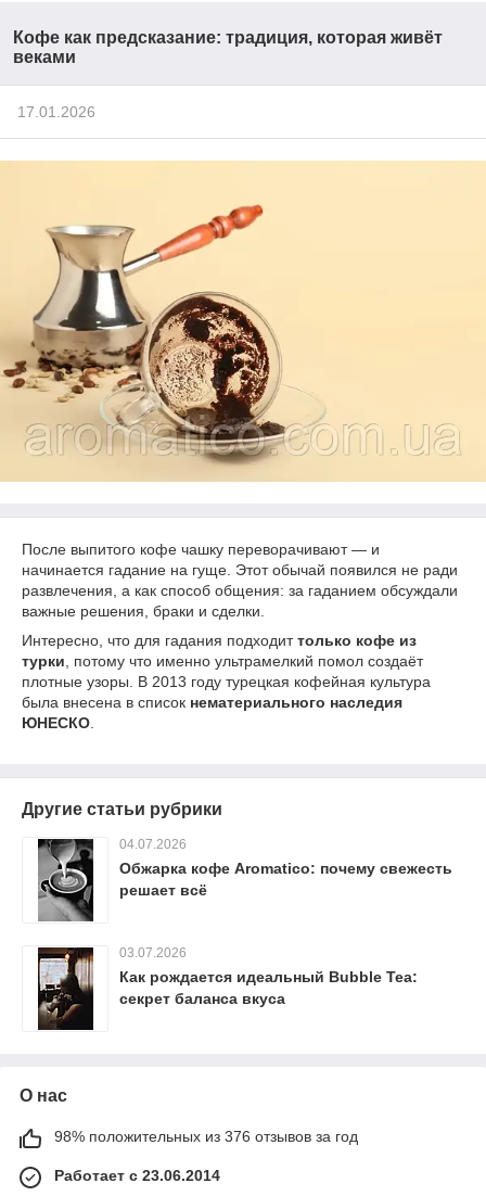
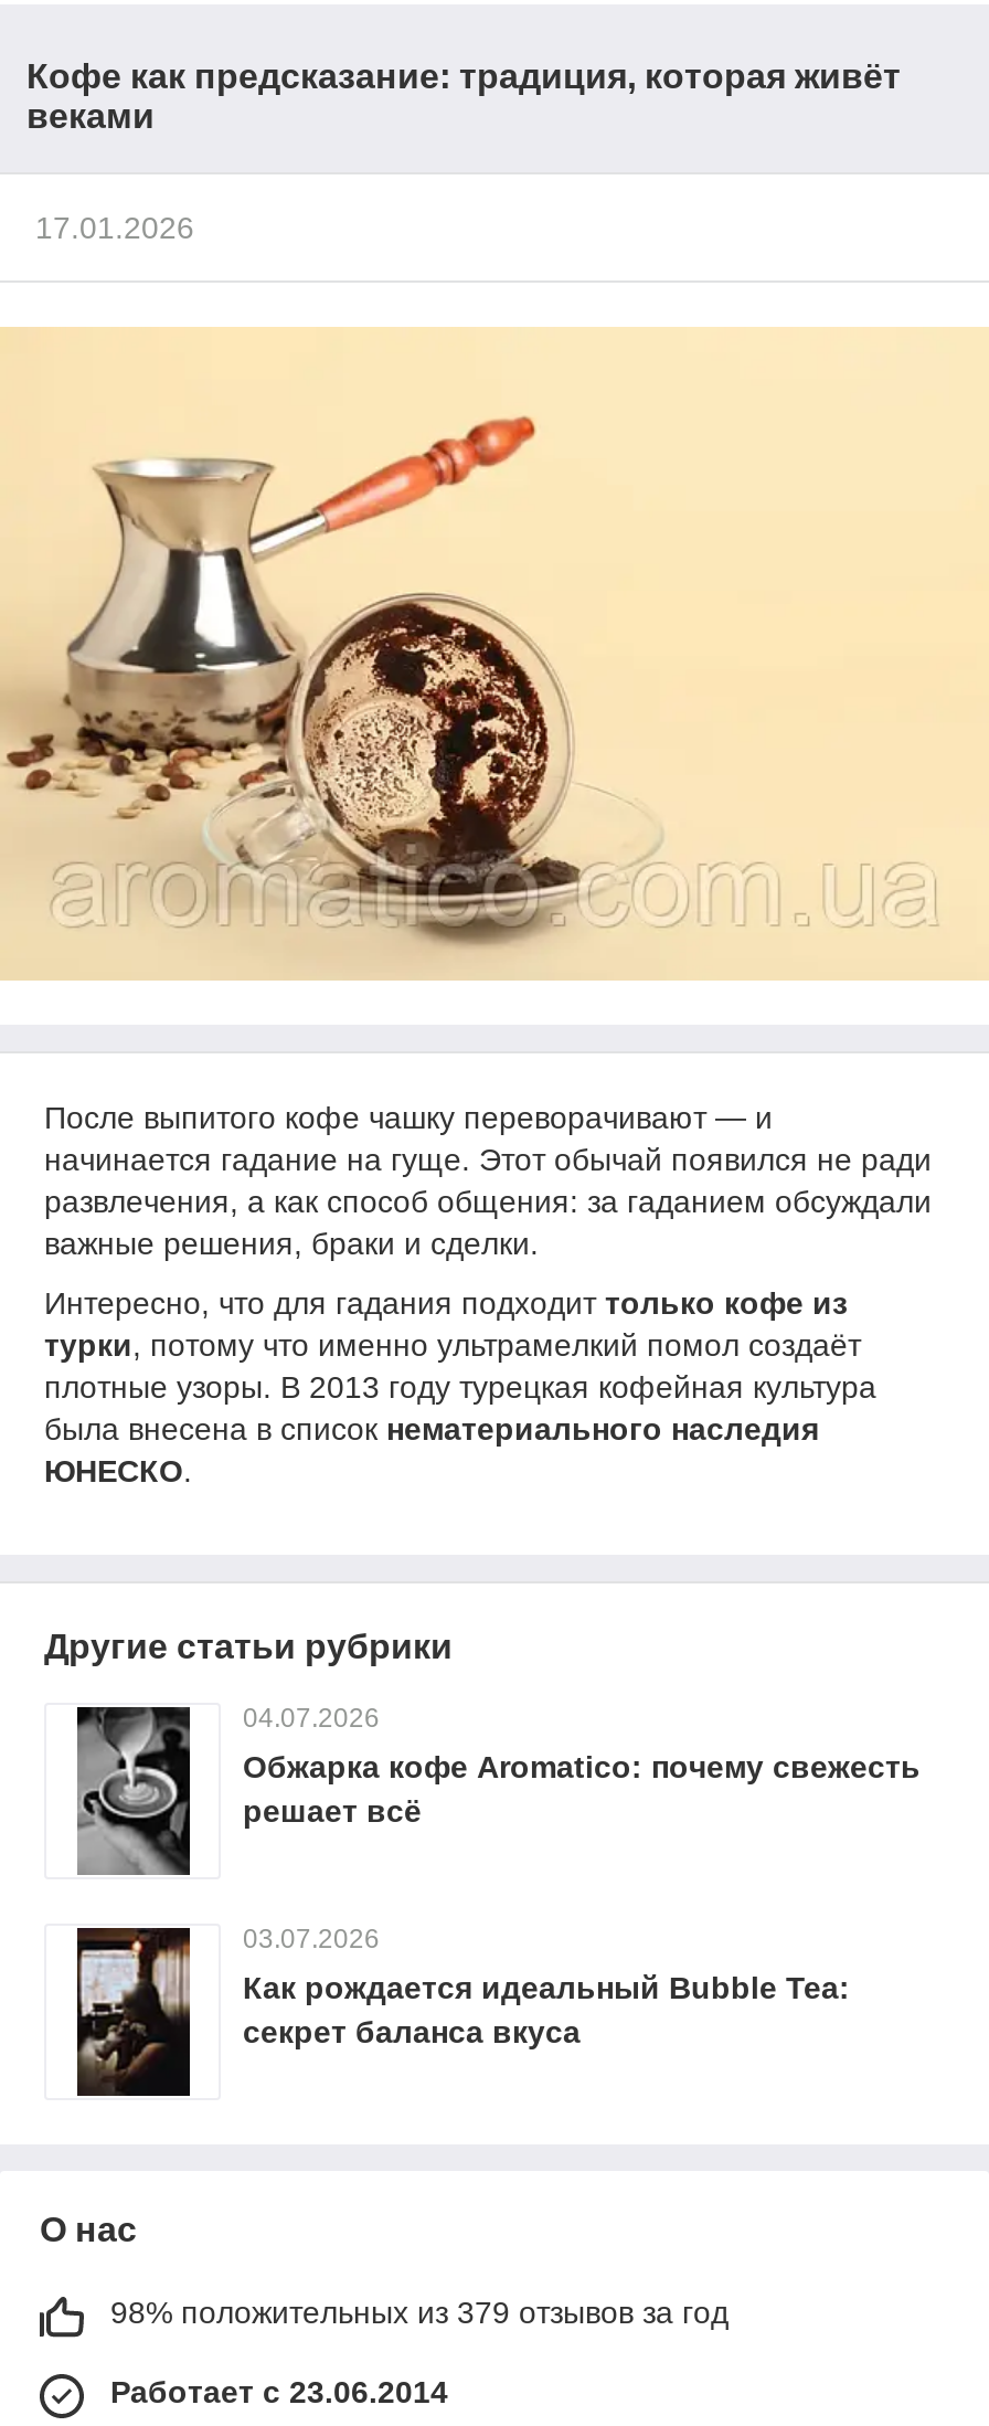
- 98% положительных из 376 отзывов за год
+ 98% положительных из 379 отзывов за год
